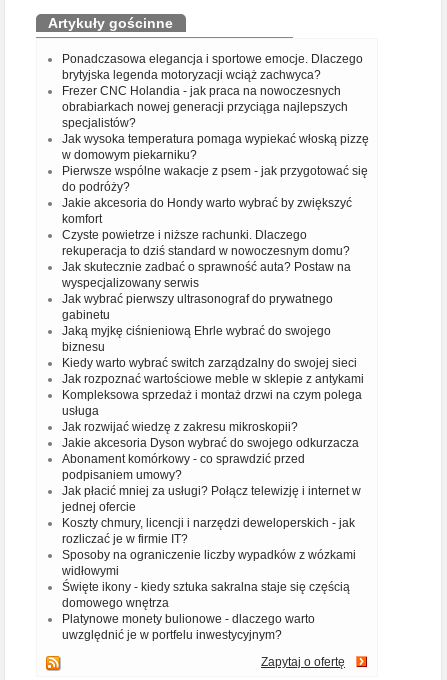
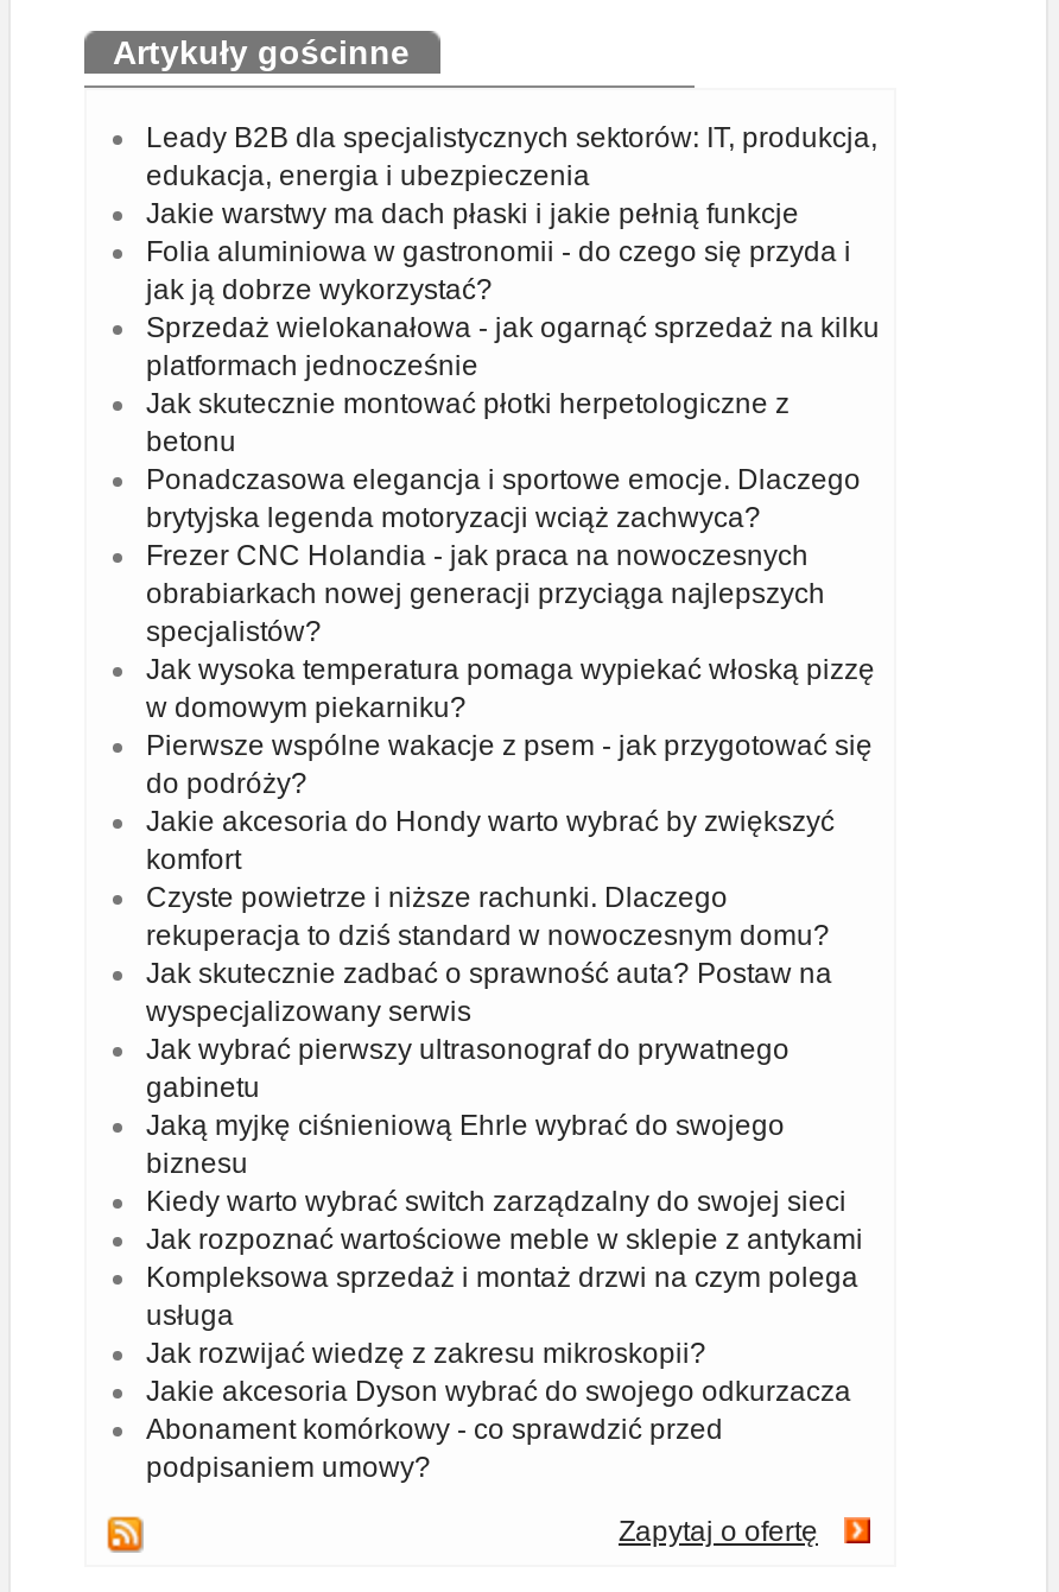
+ Leady B2B dla specjalistycznych sektorów: IT, produkcja,
+ edukacja, energia i ubezpieczenia
+ Jakie warstwy ma dach płaski i jakie pełnią funkcje
+ Folia aluminiowa w gastronomii - do czego się przyda i
+ jak ją dobrze wykorzystać?
+ Sprzedaż wielokanałowa - jak ogarnąć sprzedaż na kilku
+ platformach jednocześnie
+ Jak skutecznie montować płotki herpetologiczne z
+ betonu

moved down: Ponadczasowa elegancja i sportowe emocje. Dlaczego | brytyjska legenda motoryzacji wciąż zachwyca? | Frezer CNC Holandia - jak praca na nowoczesnych | ... | Abonament komórkowy - co sprawdzić przed | podpisaniem umowy?

- Jak płacić mniej za usługi? Połącz telewizję i internet w
- jednej ofercie
- Koszty chmury, licencji i narzędzi deweloperskich - jak
- rozliczać je w firmie IT?
- Sposoby na ograniczenie liczby wypadków z wózkami
- widłowymi
- Święte ikony - kiedy sztuka sakralna staje się częścią
- domowego wnętrza
- Platynowe monety bulionowe - dlaczego warto
- uwzględnić je w portfelu inwestycyjnym?
